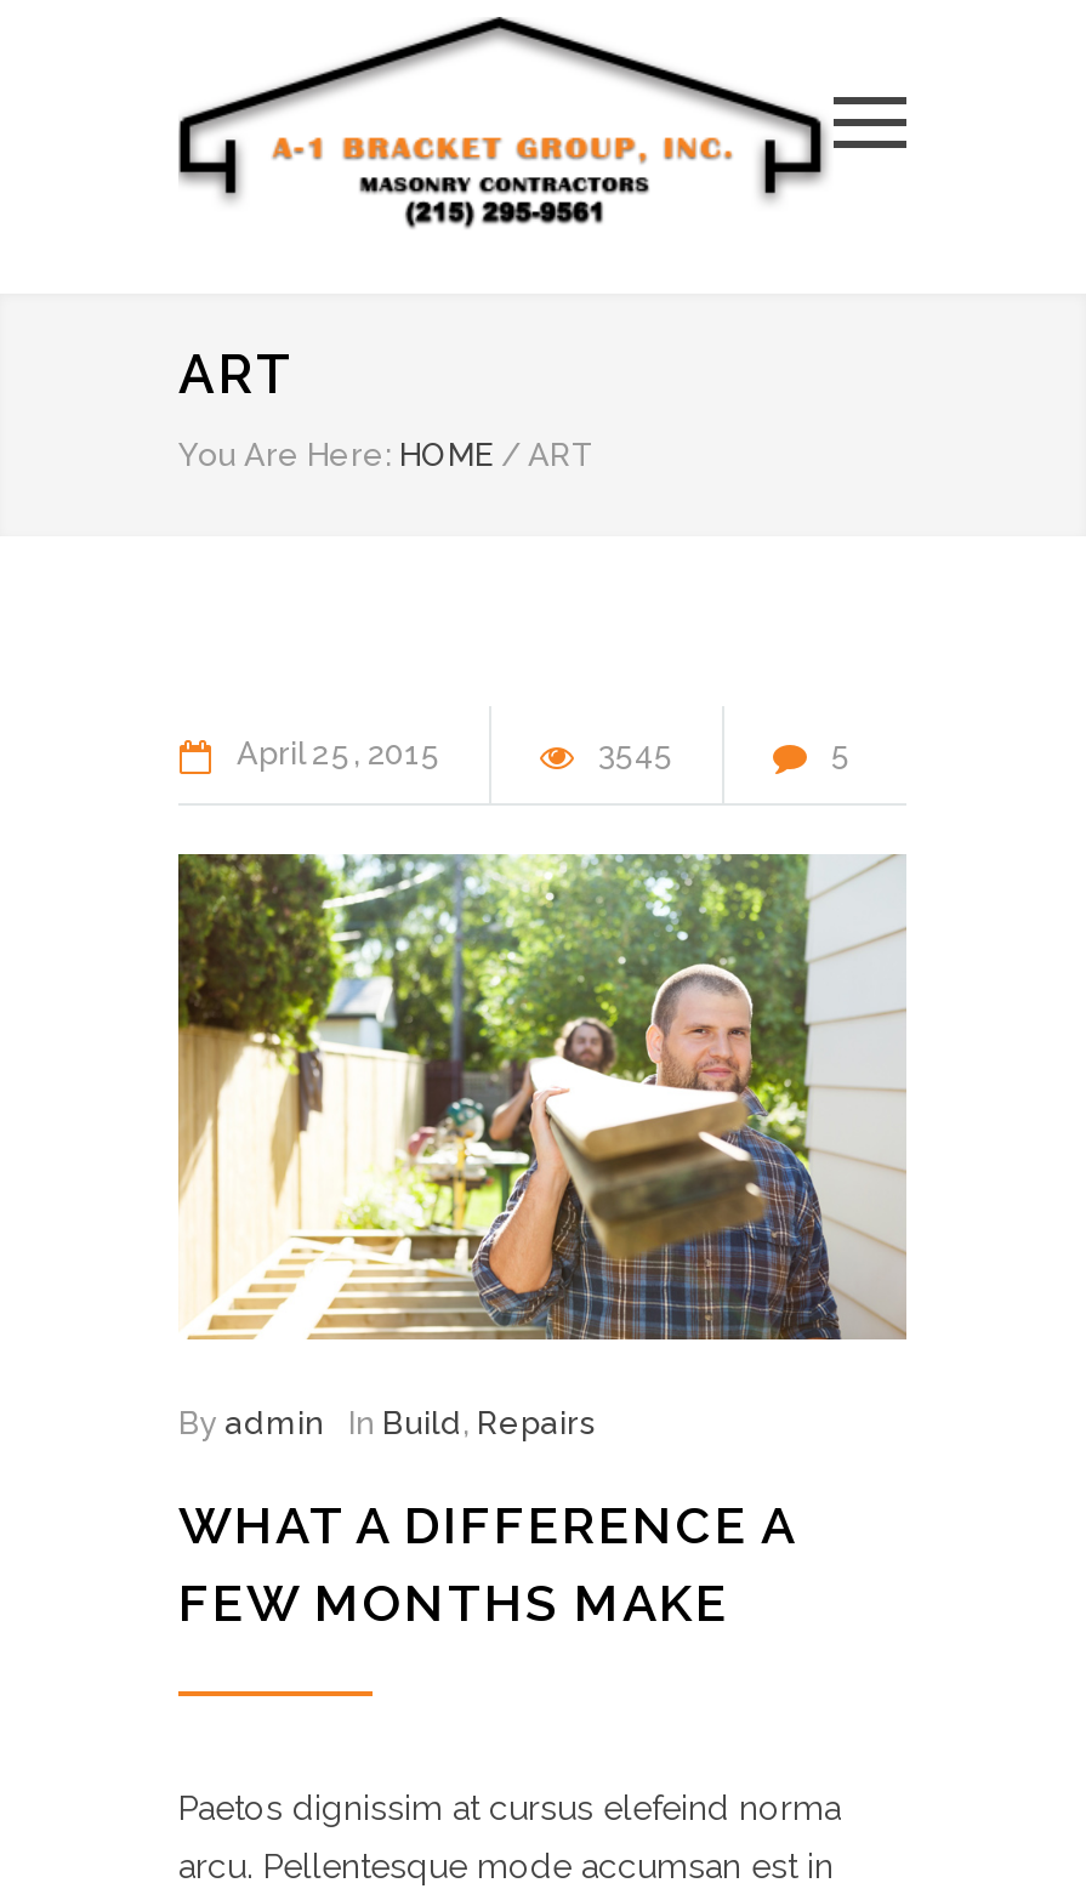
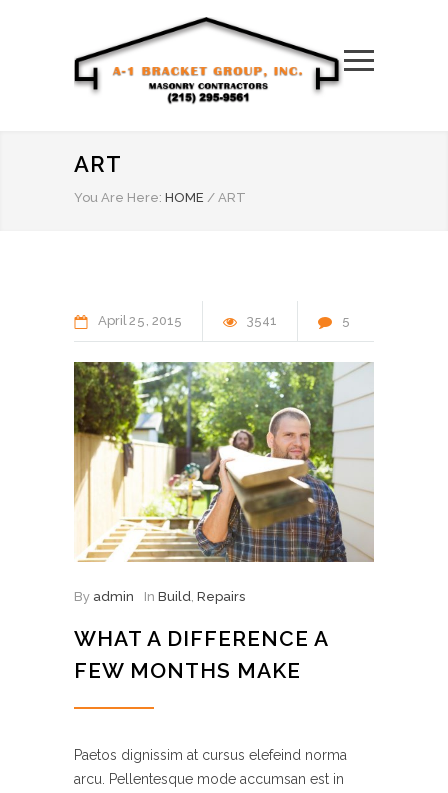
- 3545
+ 3541
